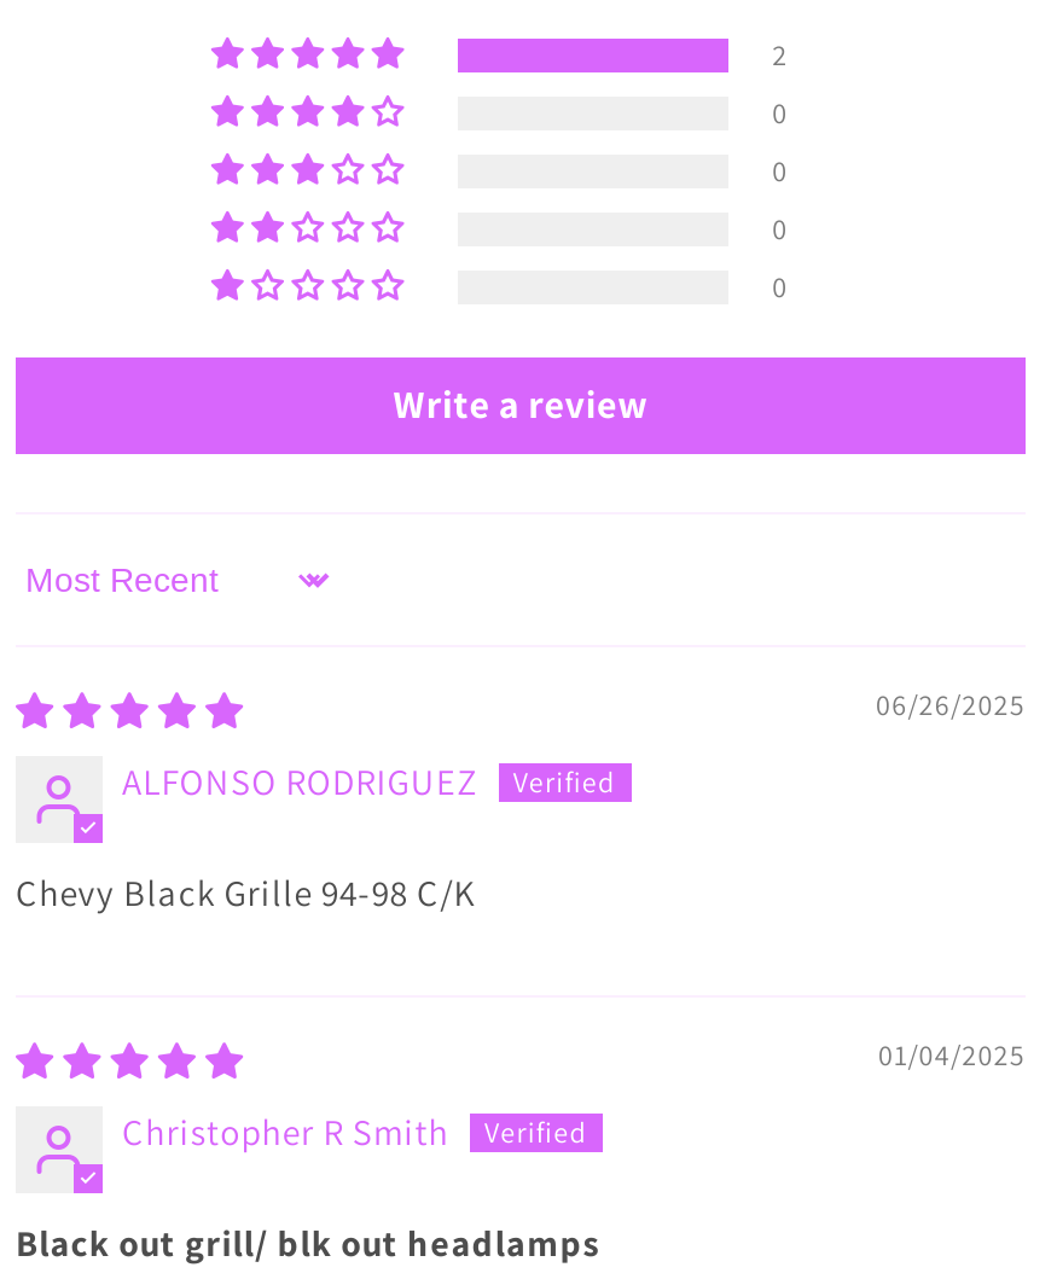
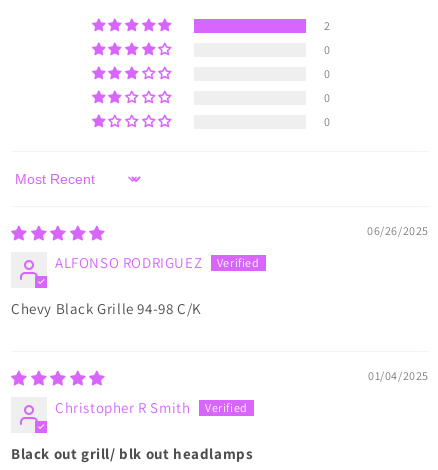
- Write a review
